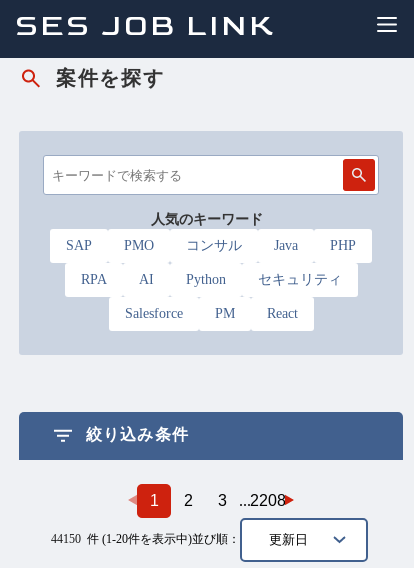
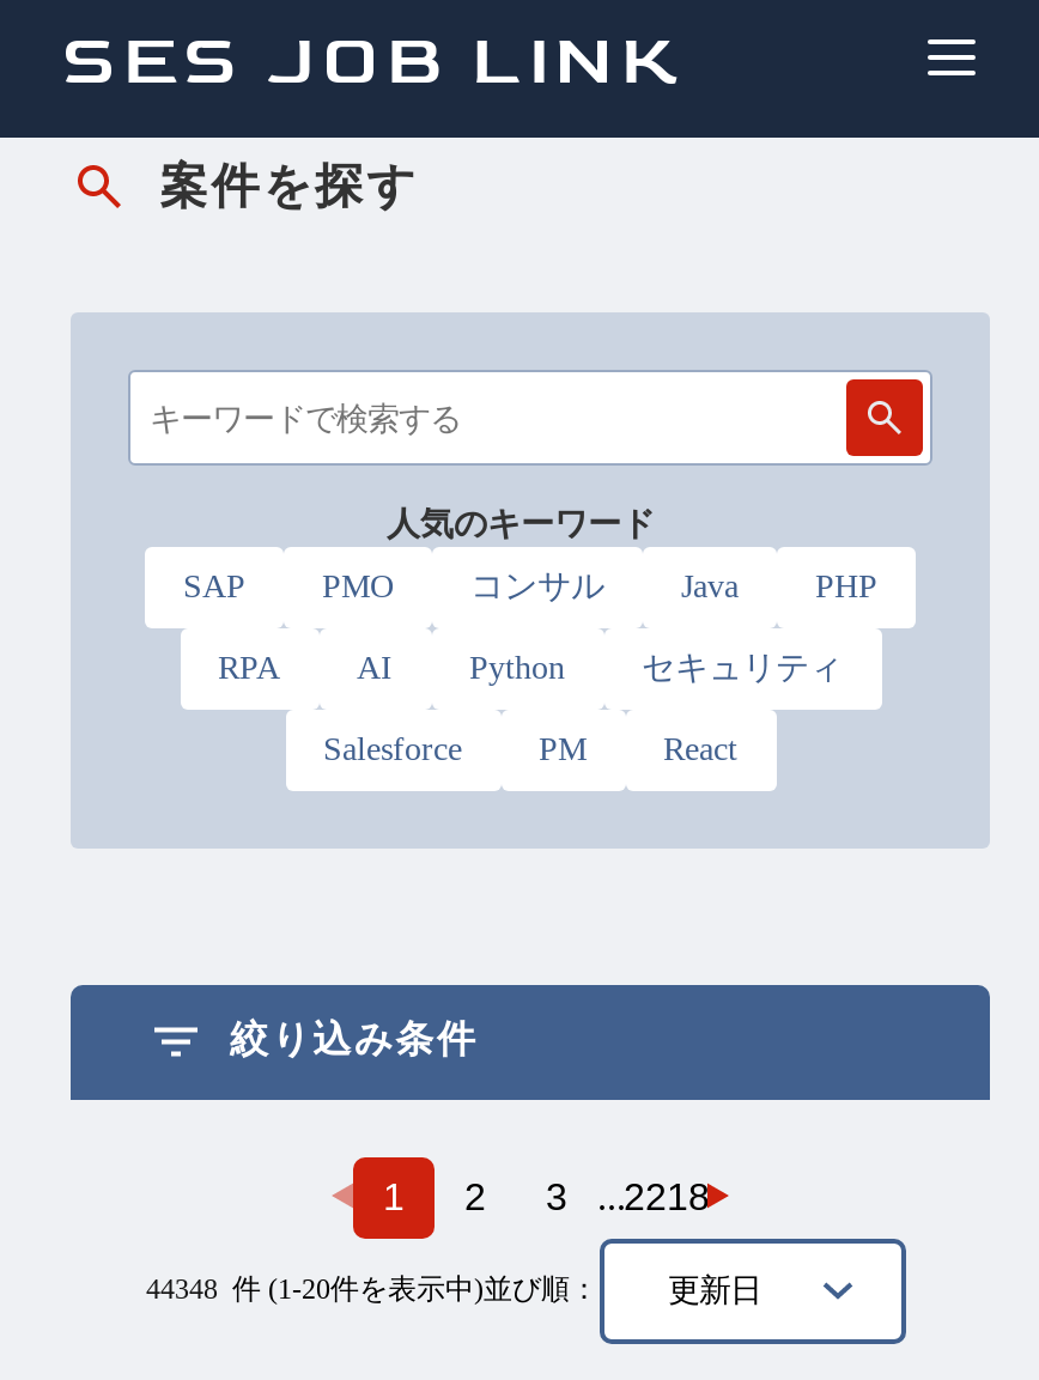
- 1 2 3 ...2208
+ 1 2 3 ...2218

- 44150 件 (1-20件を表示中)
+ 44348 件 (1-20件を表示中)
